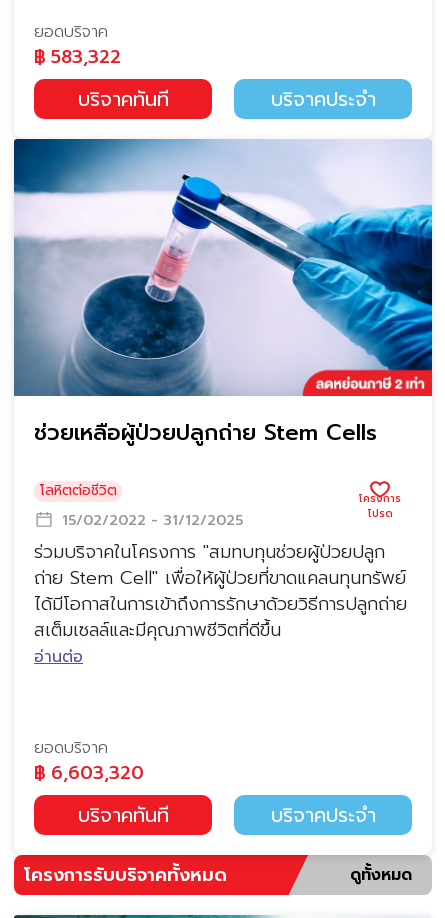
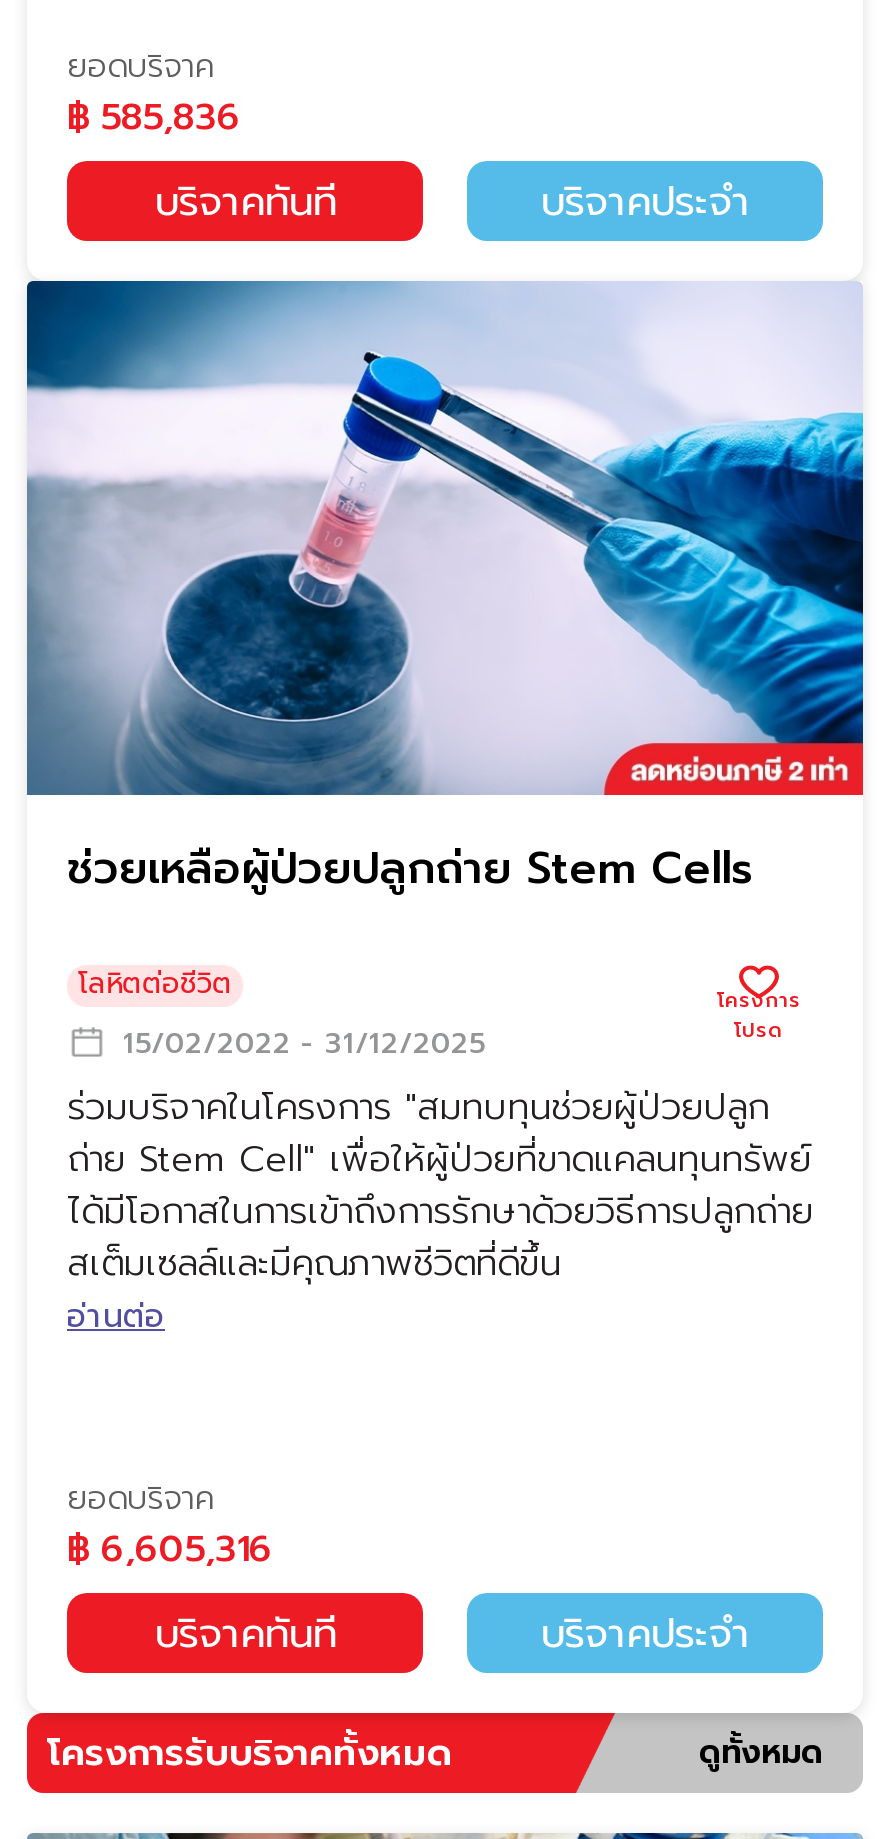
- ฿ 583,322
+ ฿ 585,836

- ฿ 6,603,320
+ ฿ 6,605,316
